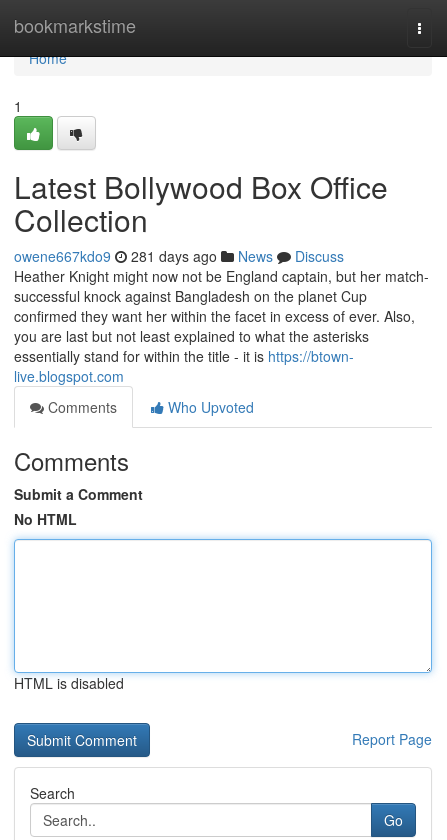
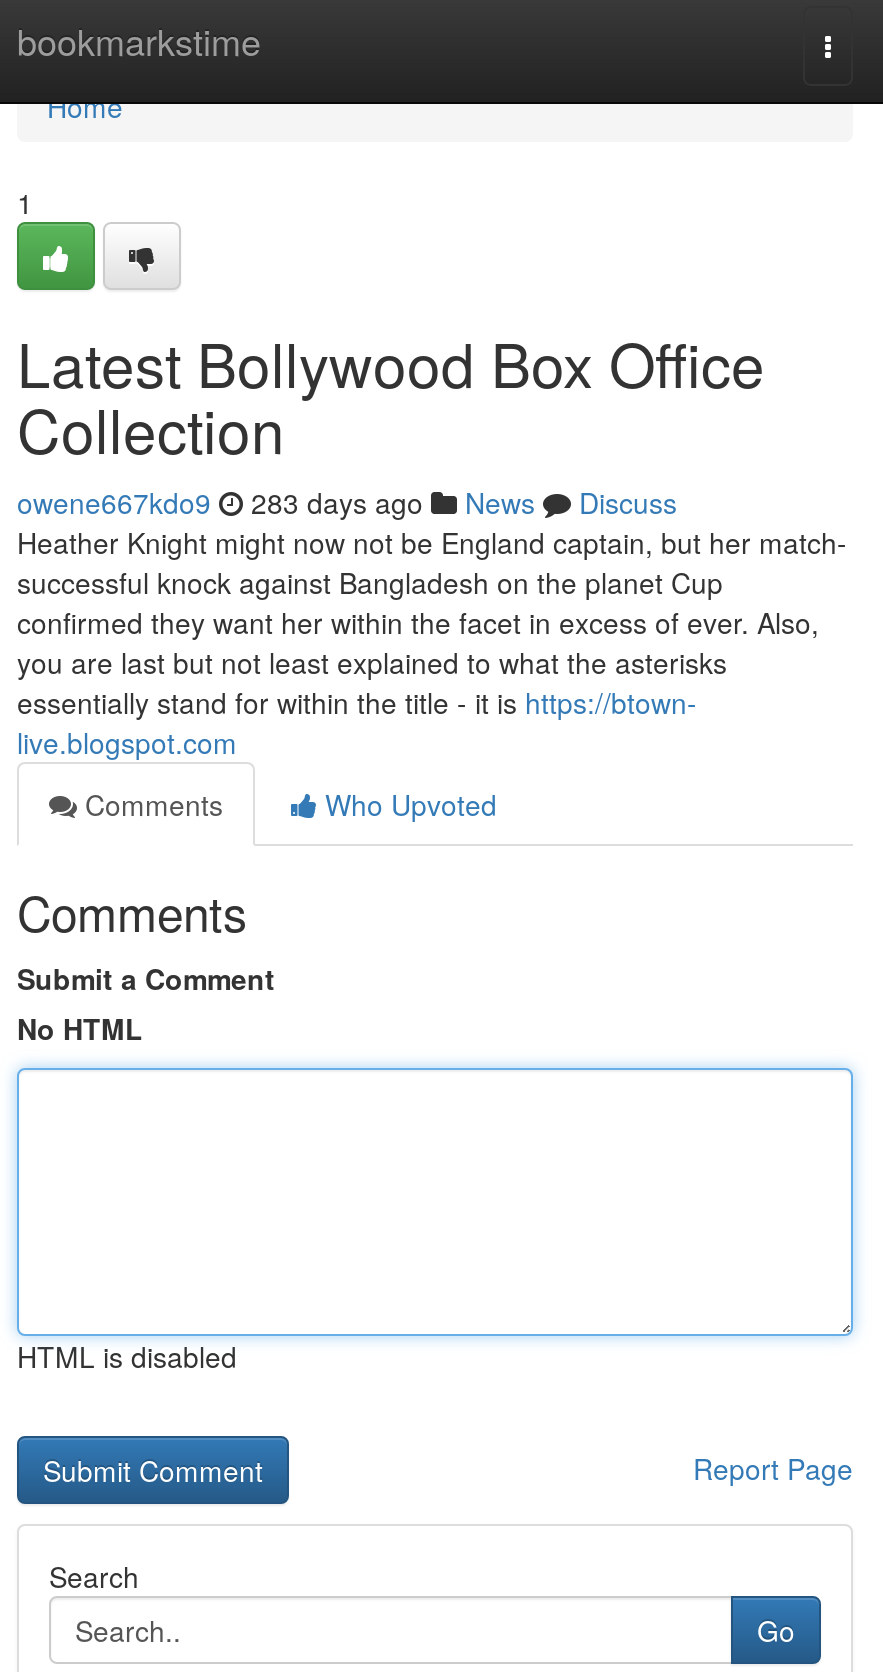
- owene667kdo9 281 days ago News Discuss
+ owene667kdo9 283 days ago News Discuss
